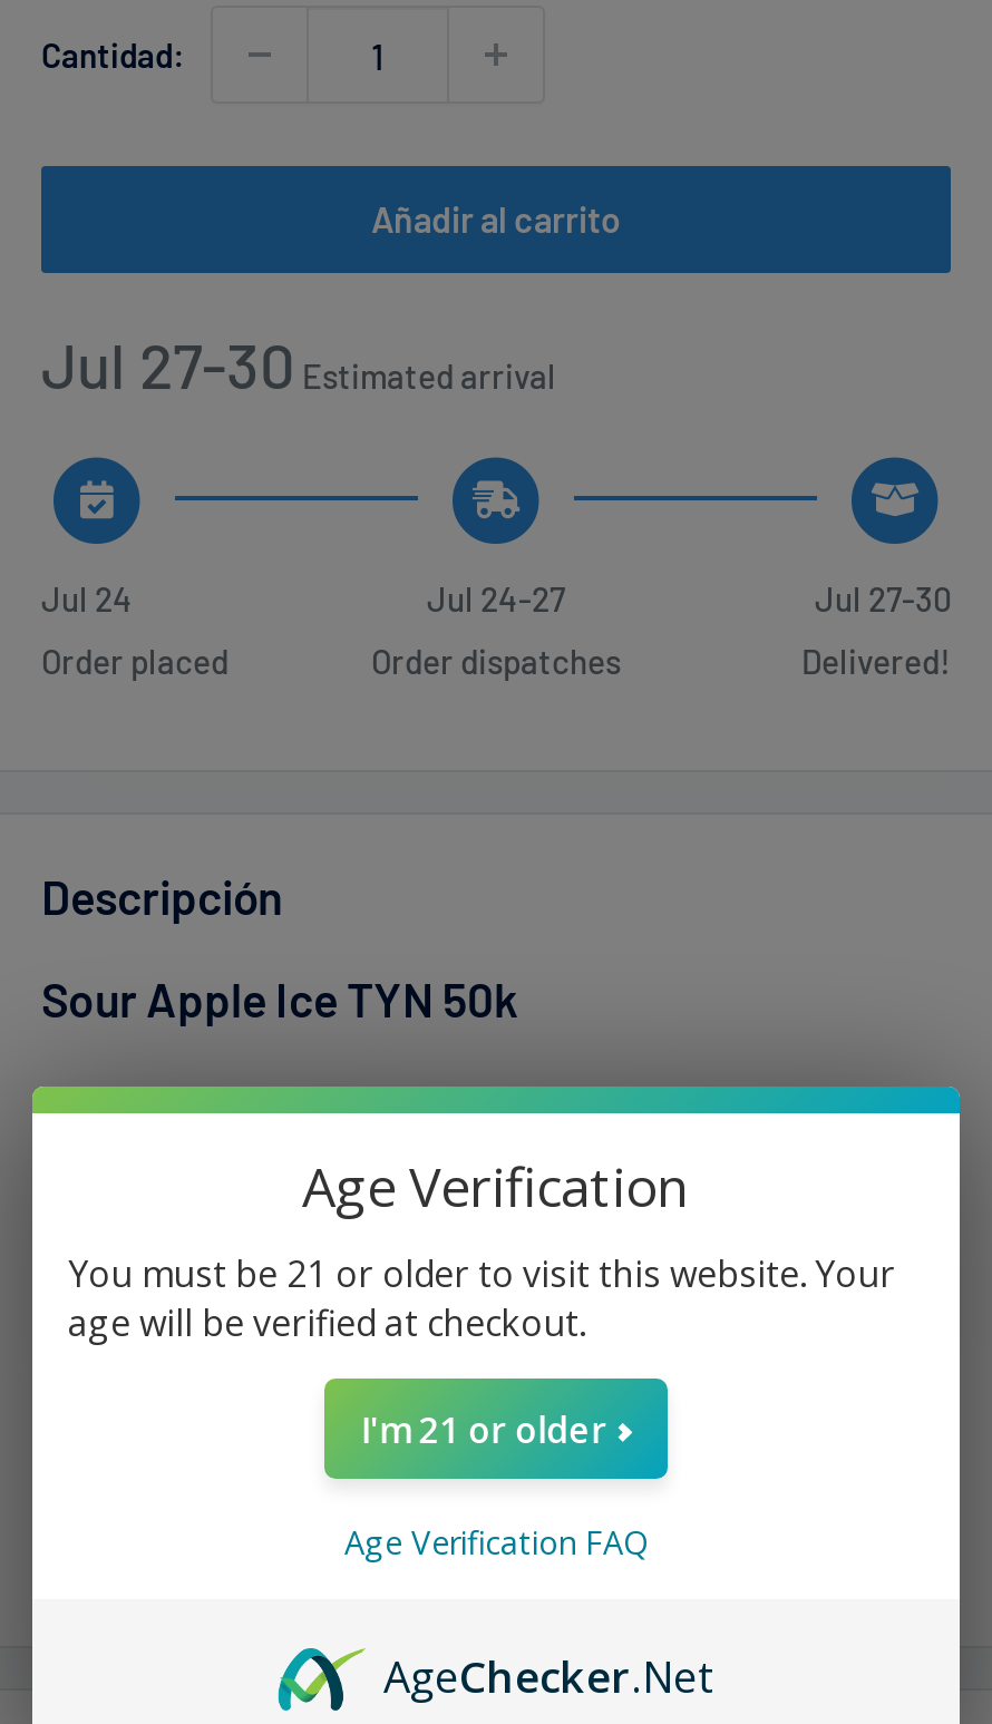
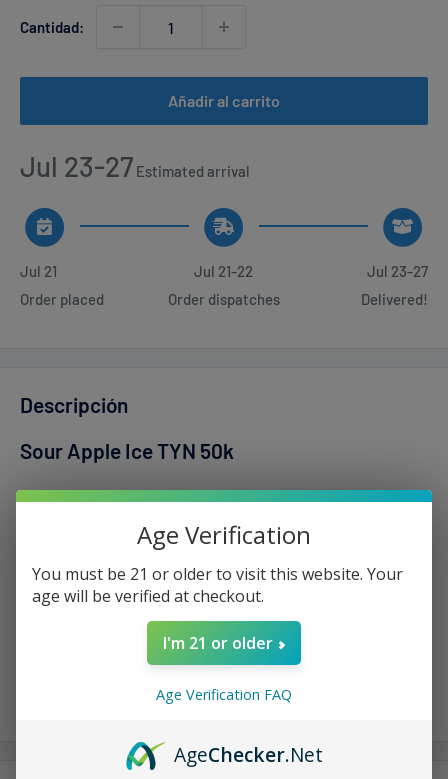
- Jul 27-30 Estimated arrival
+ Jul 23-27 Estimated arrival

- Jul 24
+ Jul 21

- Jul 24-27
+ Jul 21-22

- Jul 27-30
+ Jul 23-27
